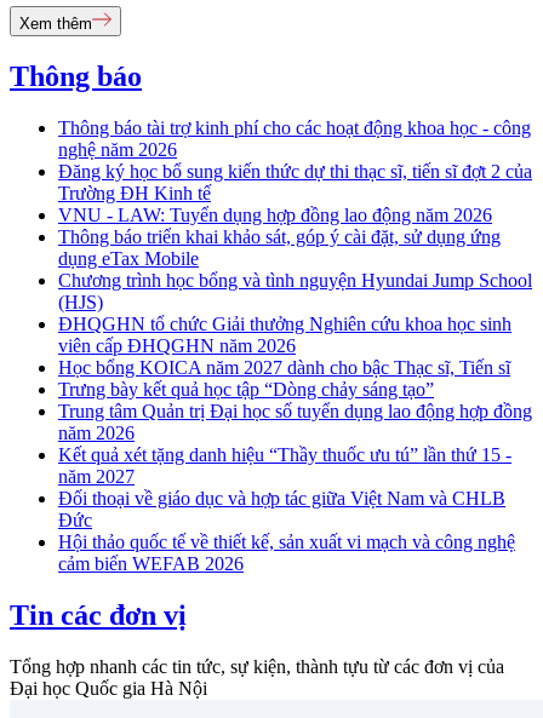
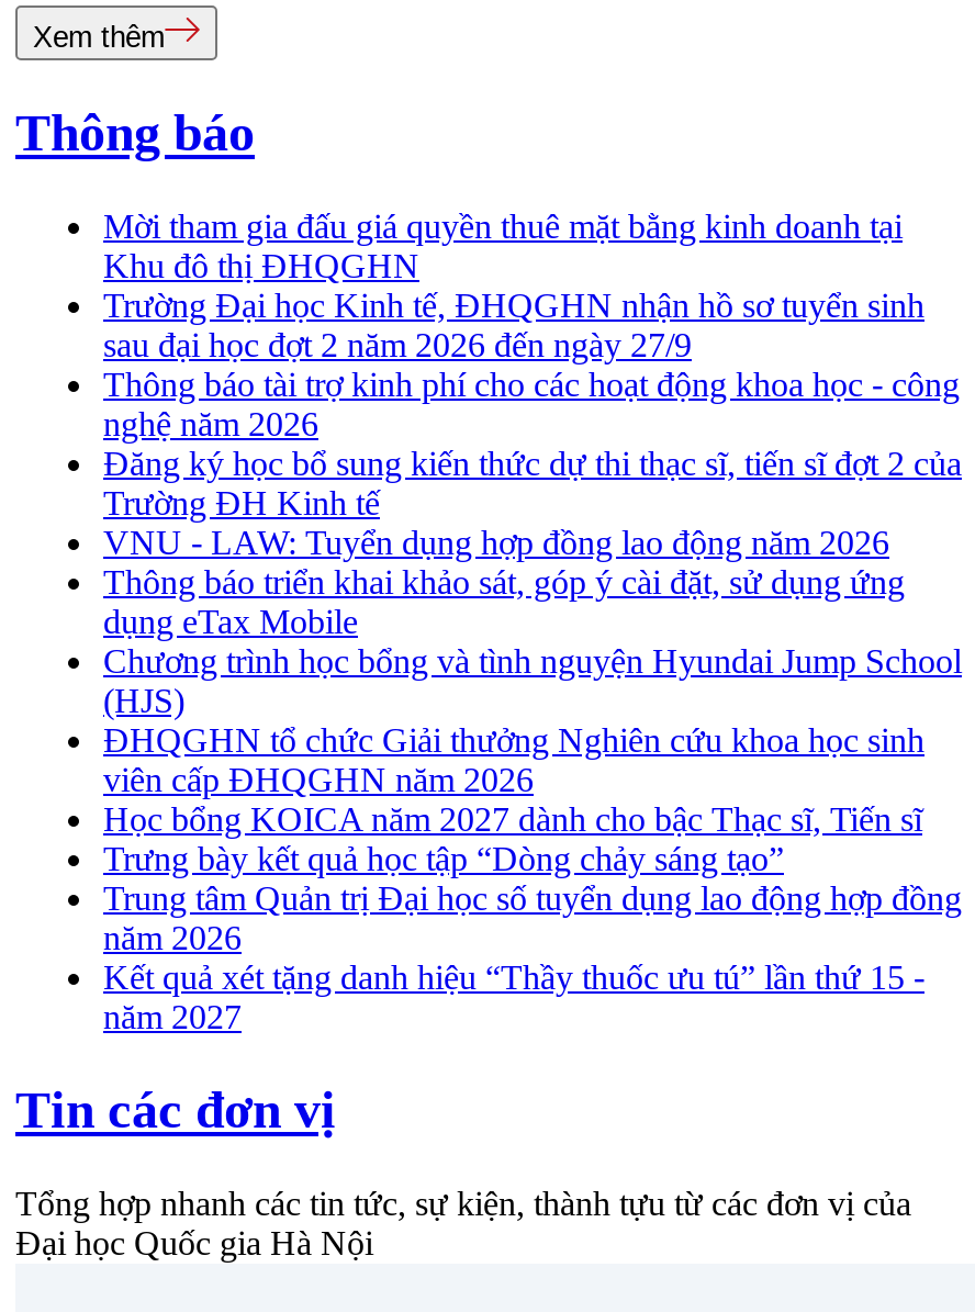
+ Mời tham gia đấu giá quyền thuê mặt bằng kinh doanh tại
+ Khu đô thị ĐHQGHN
+ Trường Đại học Kinh tế, ĐHQGHN nhận hồ sơ tuyển sinh
+ sau đại học đợt 2 năm 2026 đến ngày 27/9

moved down: Thông báo tài trợ kinh phí cho các hoạt động khoa học - công | nghệ năm 2026 | Đăng ký học bổ sung kiến thức dự thi thạc sĩ, tiến sĩ đợt 2 của | ... | Kết quả xét tặng danh hiệu “Thầy thuốc ưu tú” lần thứ 15 - | năm 2027

- Đối thoại về giáo dục và hợp tác giữa Việt Nam và CHLB
- Đức
- Hội thảo quốc tế về thiết kế, sản xuất vi mạch và công nghệ
- cảm biến WEFAB 2026
